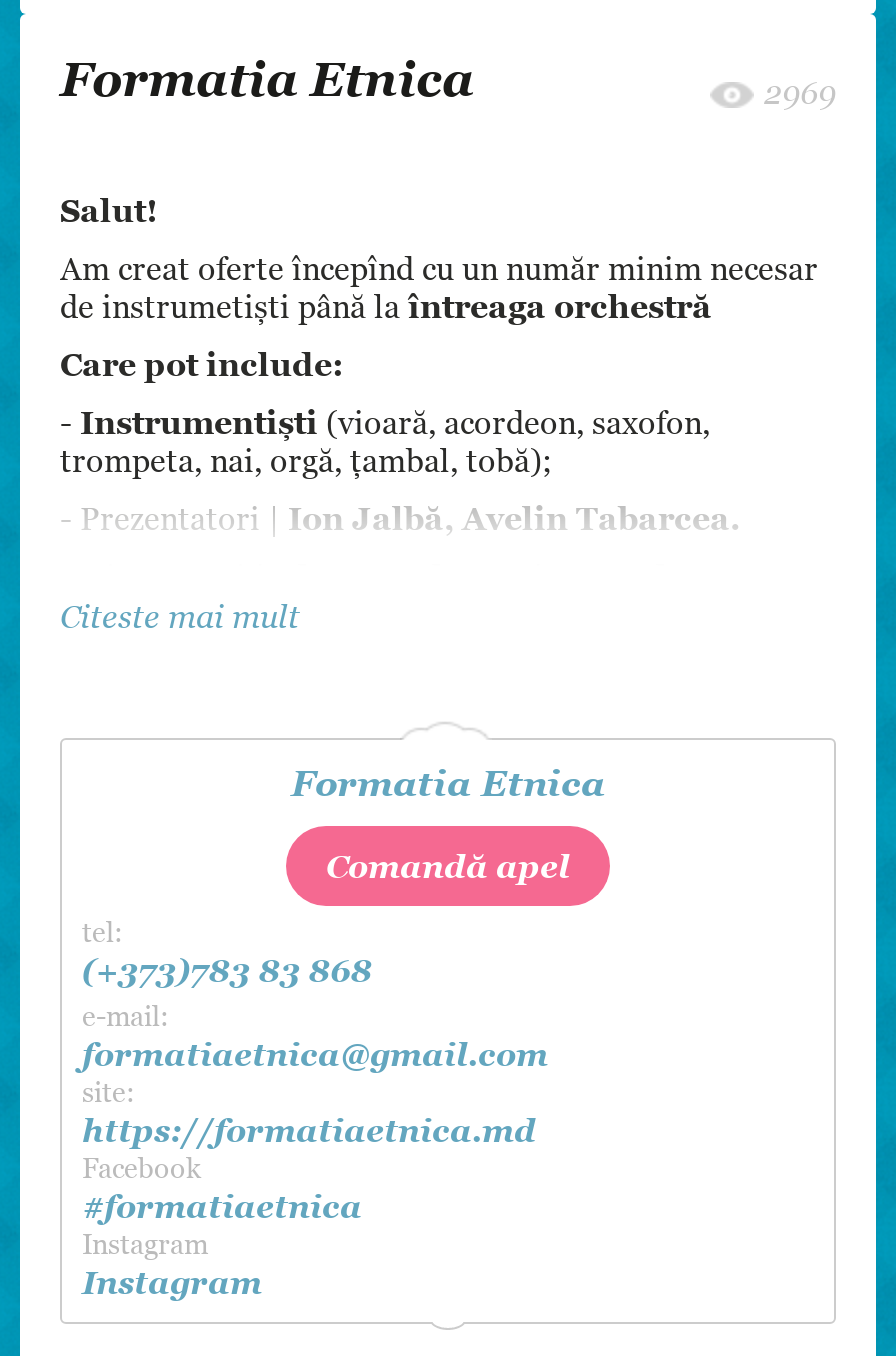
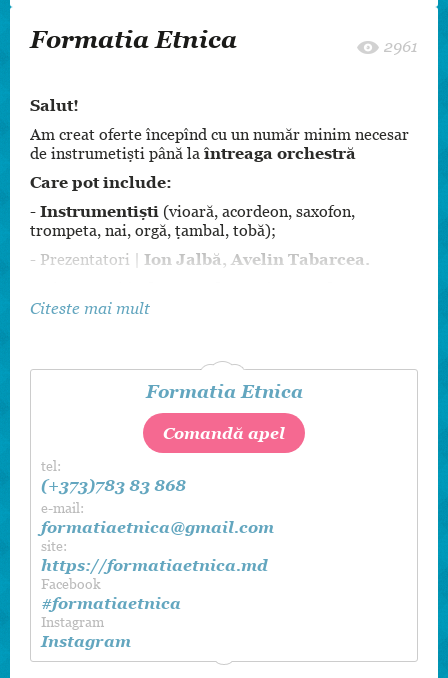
- 2969
+ 2961
